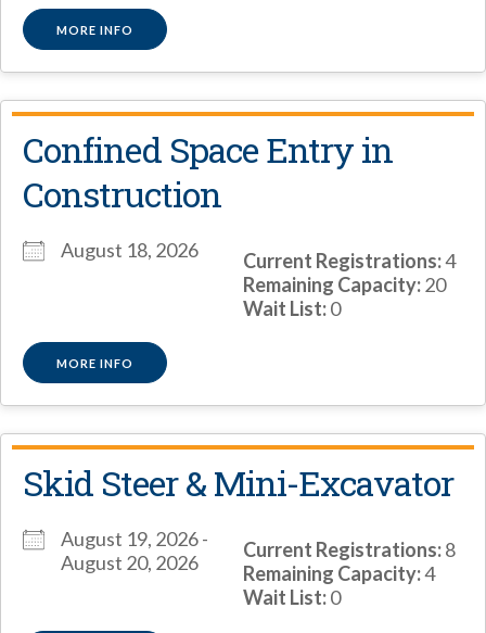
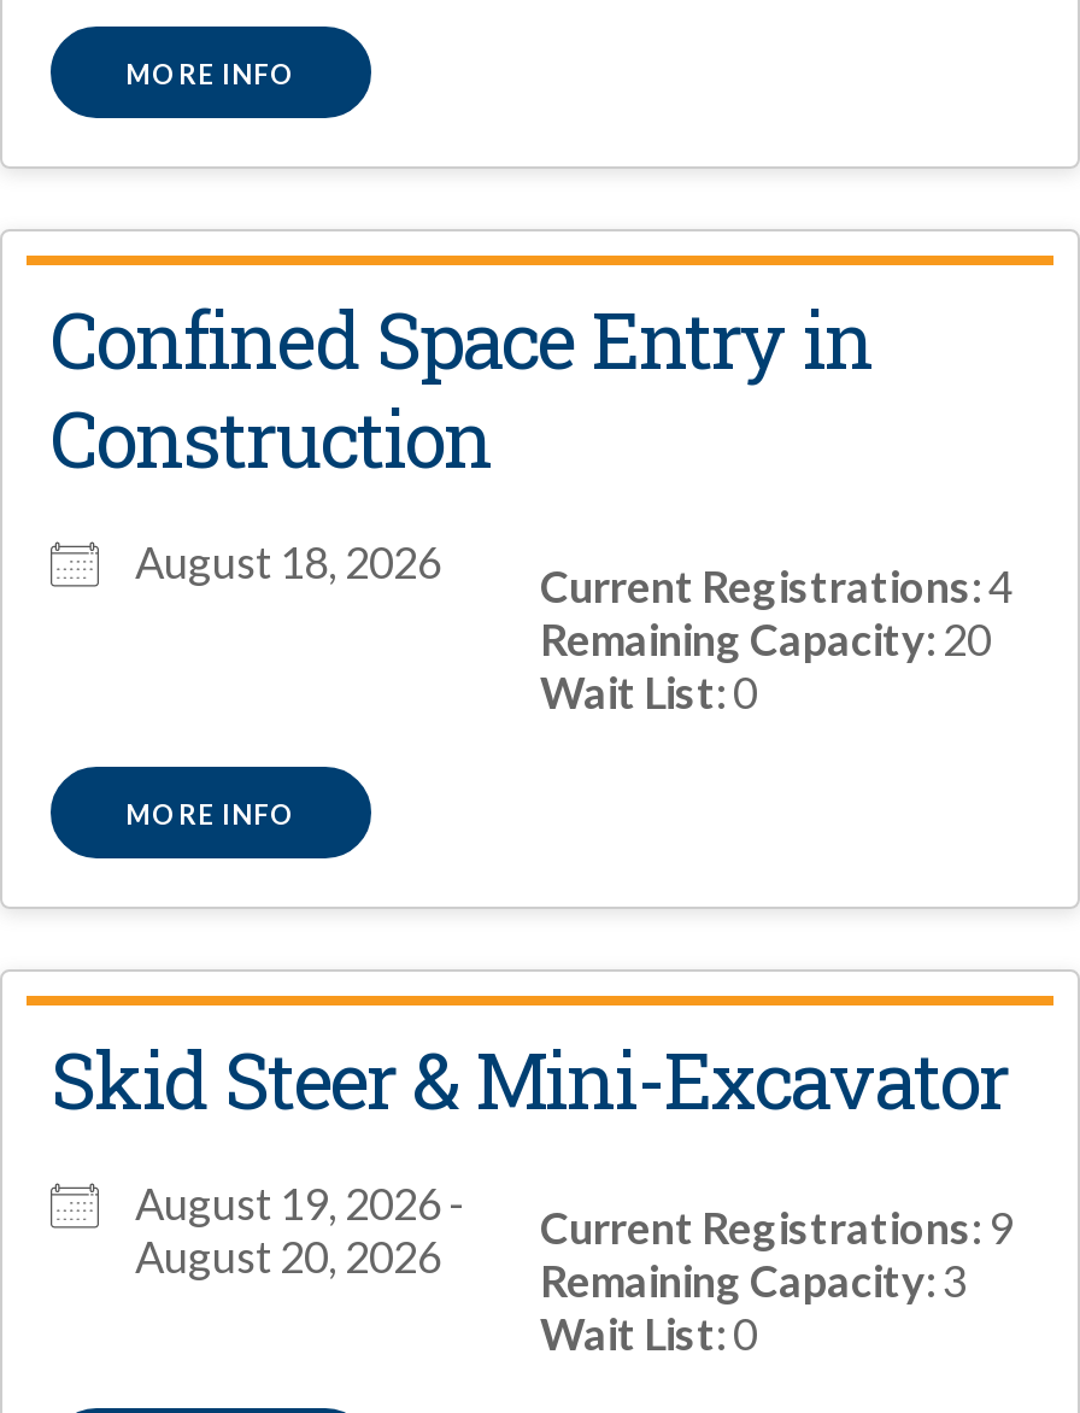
- Current Registrations: 8
+ Current Registrations: 9

- Remaining Capacity: 4
+ Remaining Capacity: 3
